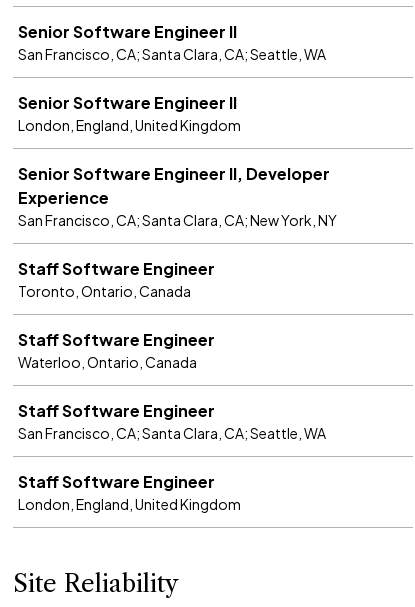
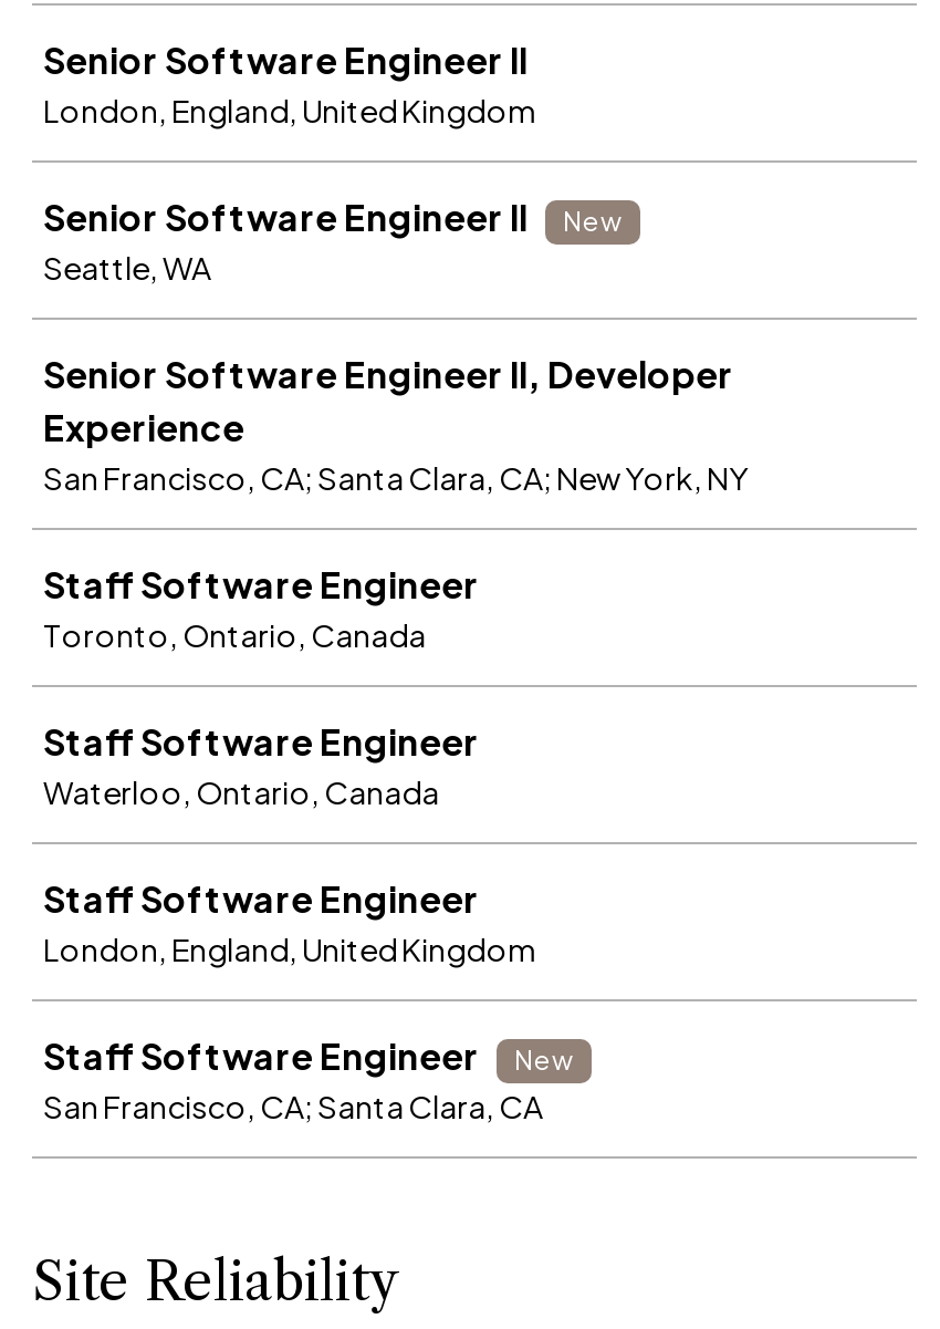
- San Francisco, CA; Santa Clara, CA; Seattle, WA
+ London, England, United Kingdom

- London, England, United Kingdom
+ New
+ Seattle, WA

- San Francisco, CA; Santa Clara, CA; Seattle, WA
+ London, England, United Kingdom

- London, England, United Kingdom
+ New
+ San Francisco, CA; Santa Clara, CA
